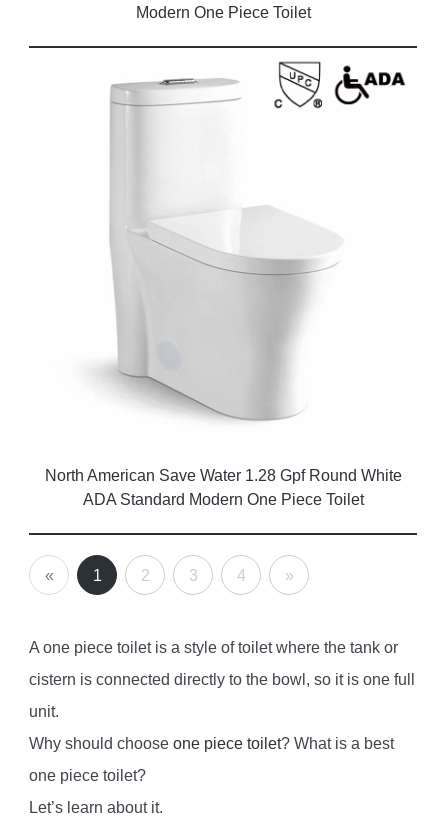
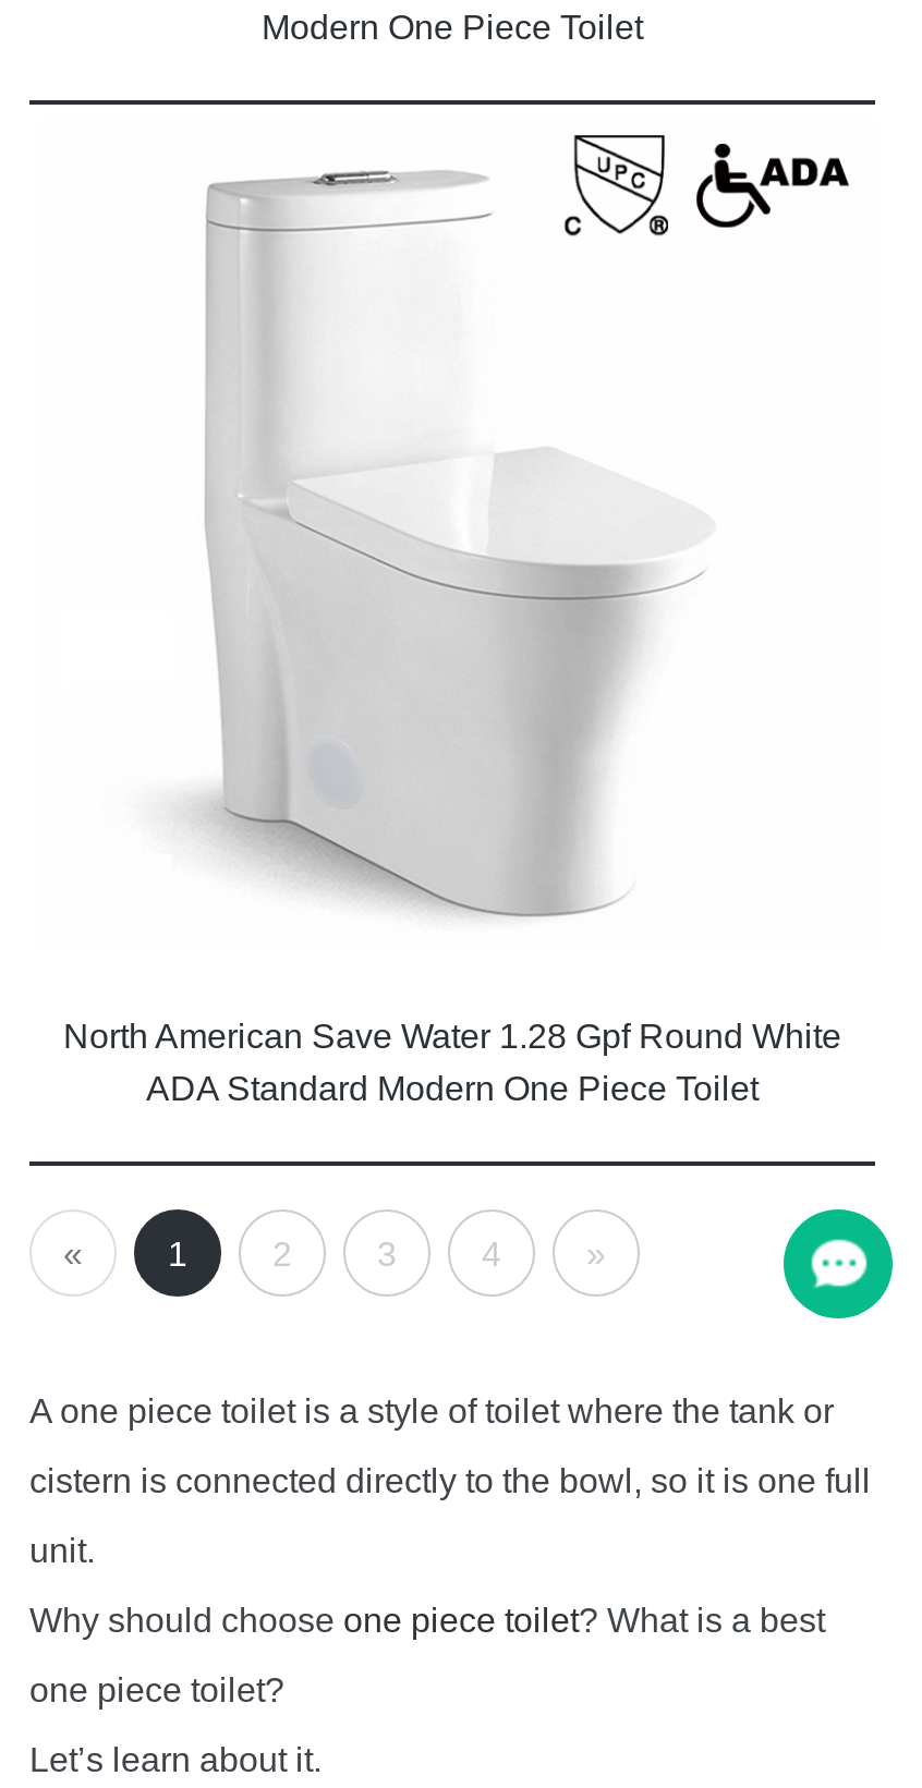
+ [image]
